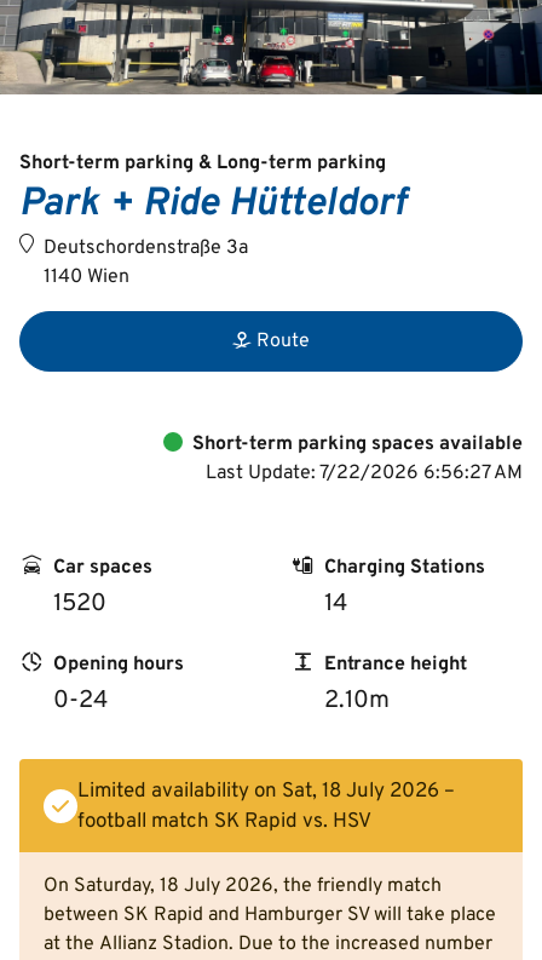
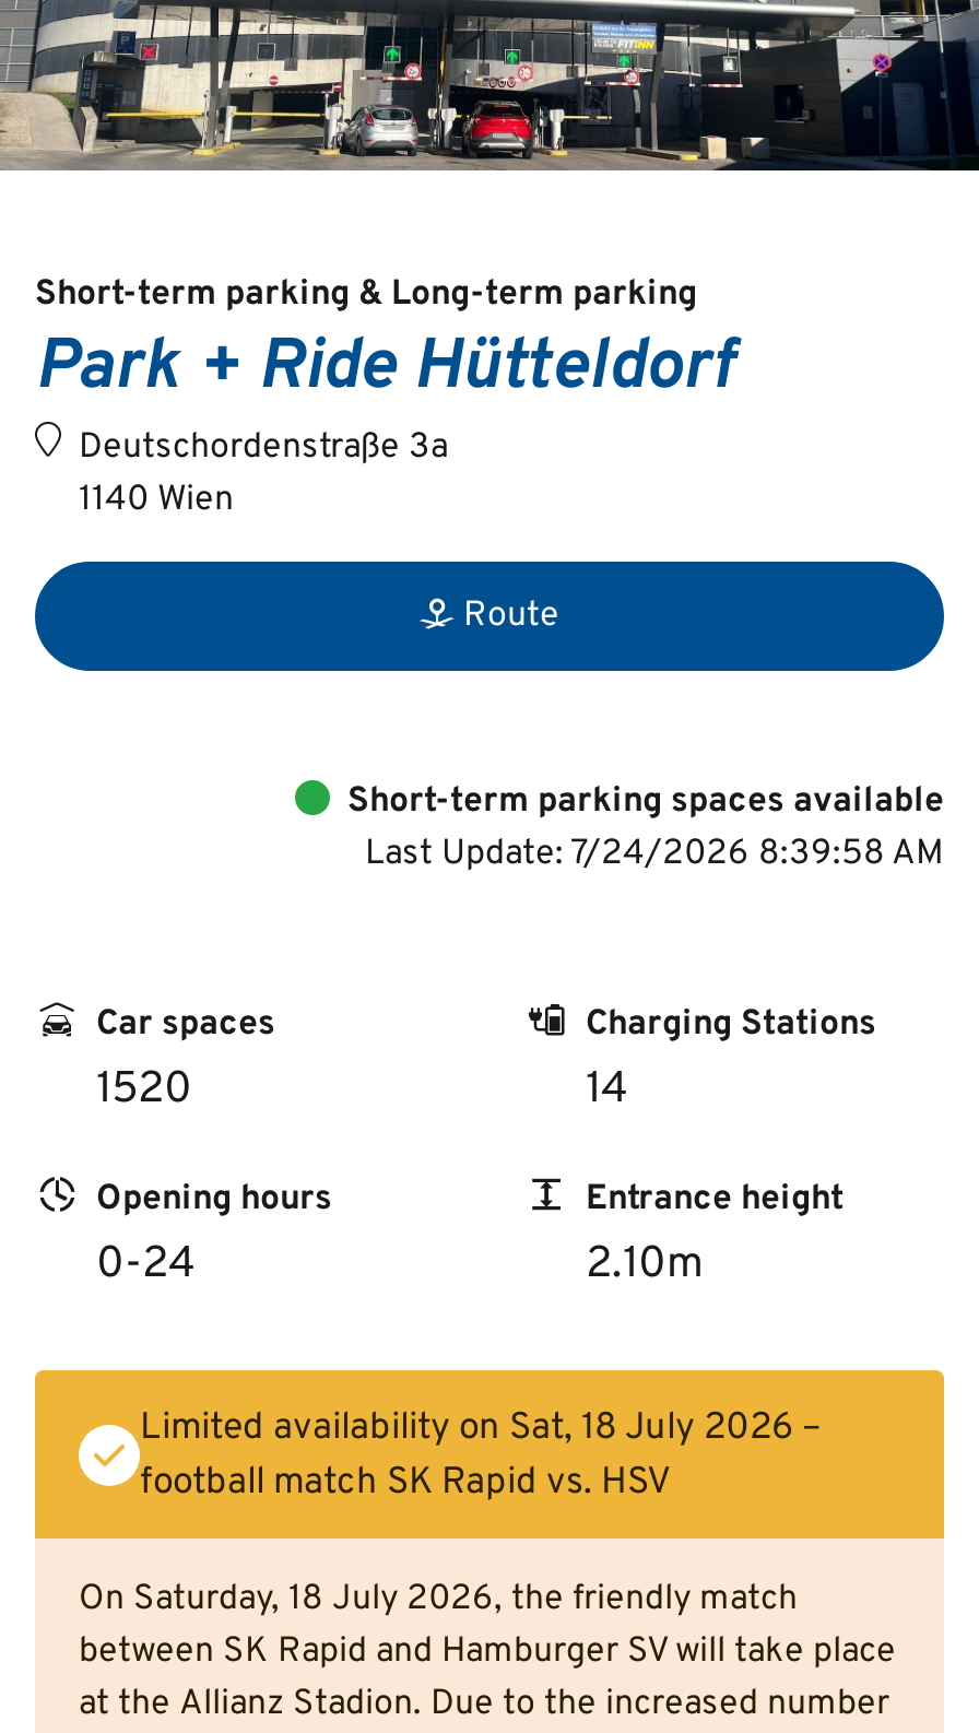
- Last Update: 7/22/2026 6:56:27 AM
+ Last Update: 7/24/2026 8:39:58 AM
